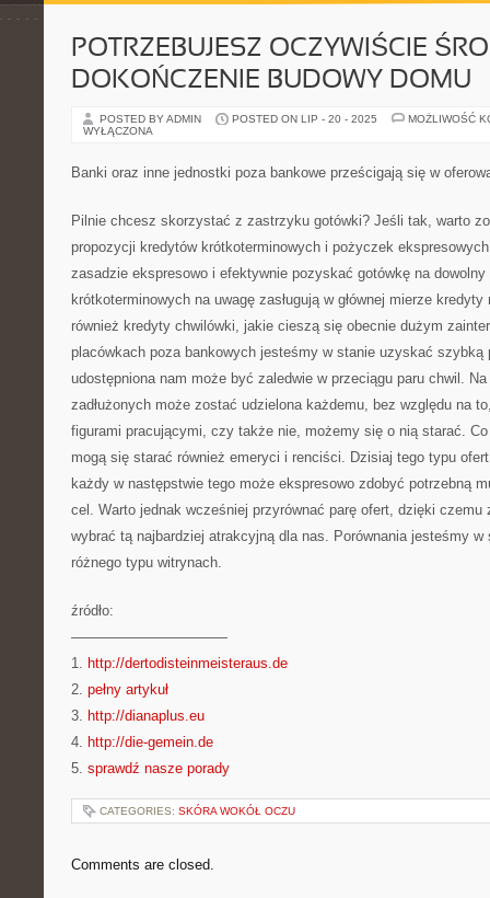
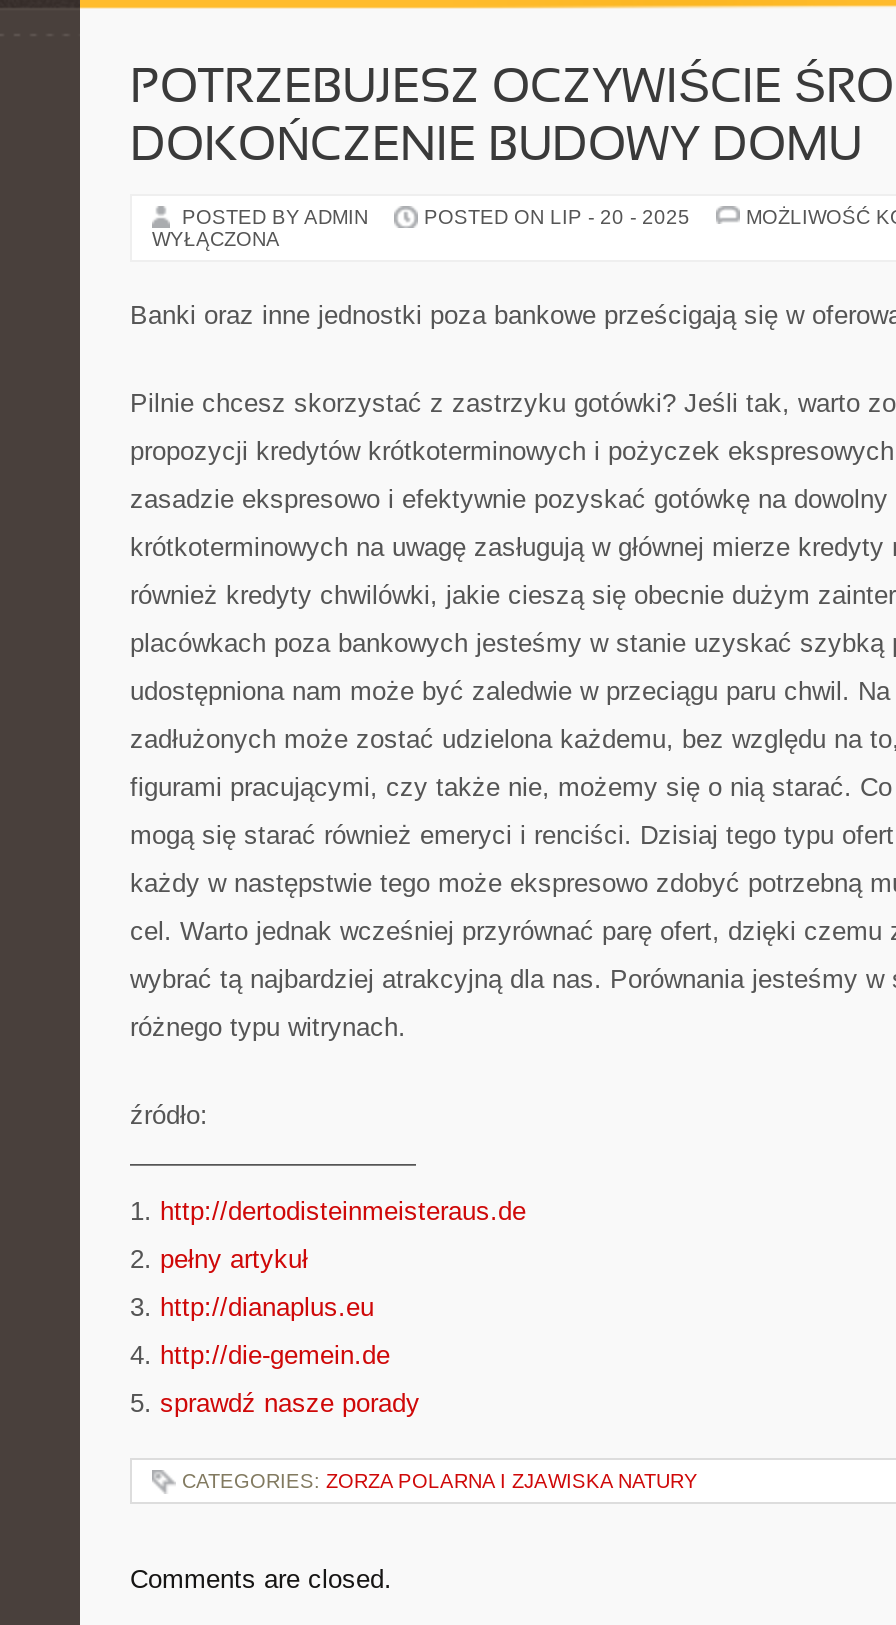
- CATEGORIES: SKÓRA WOKÓŁ OCZU
+ CATEGORIES: ZORZA POLARNA I ZJAWISKA NATURY
